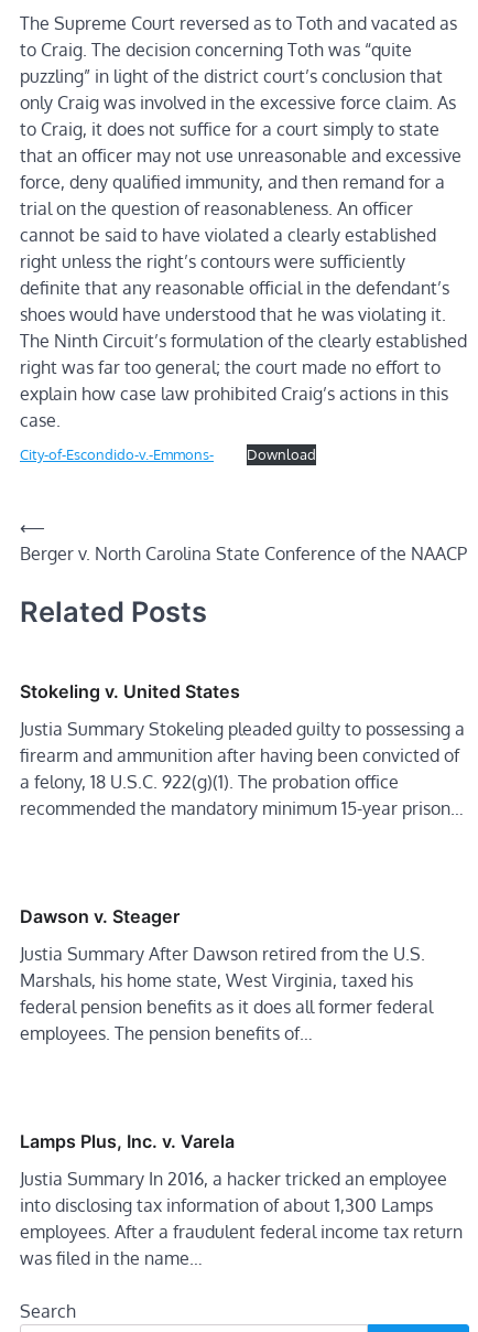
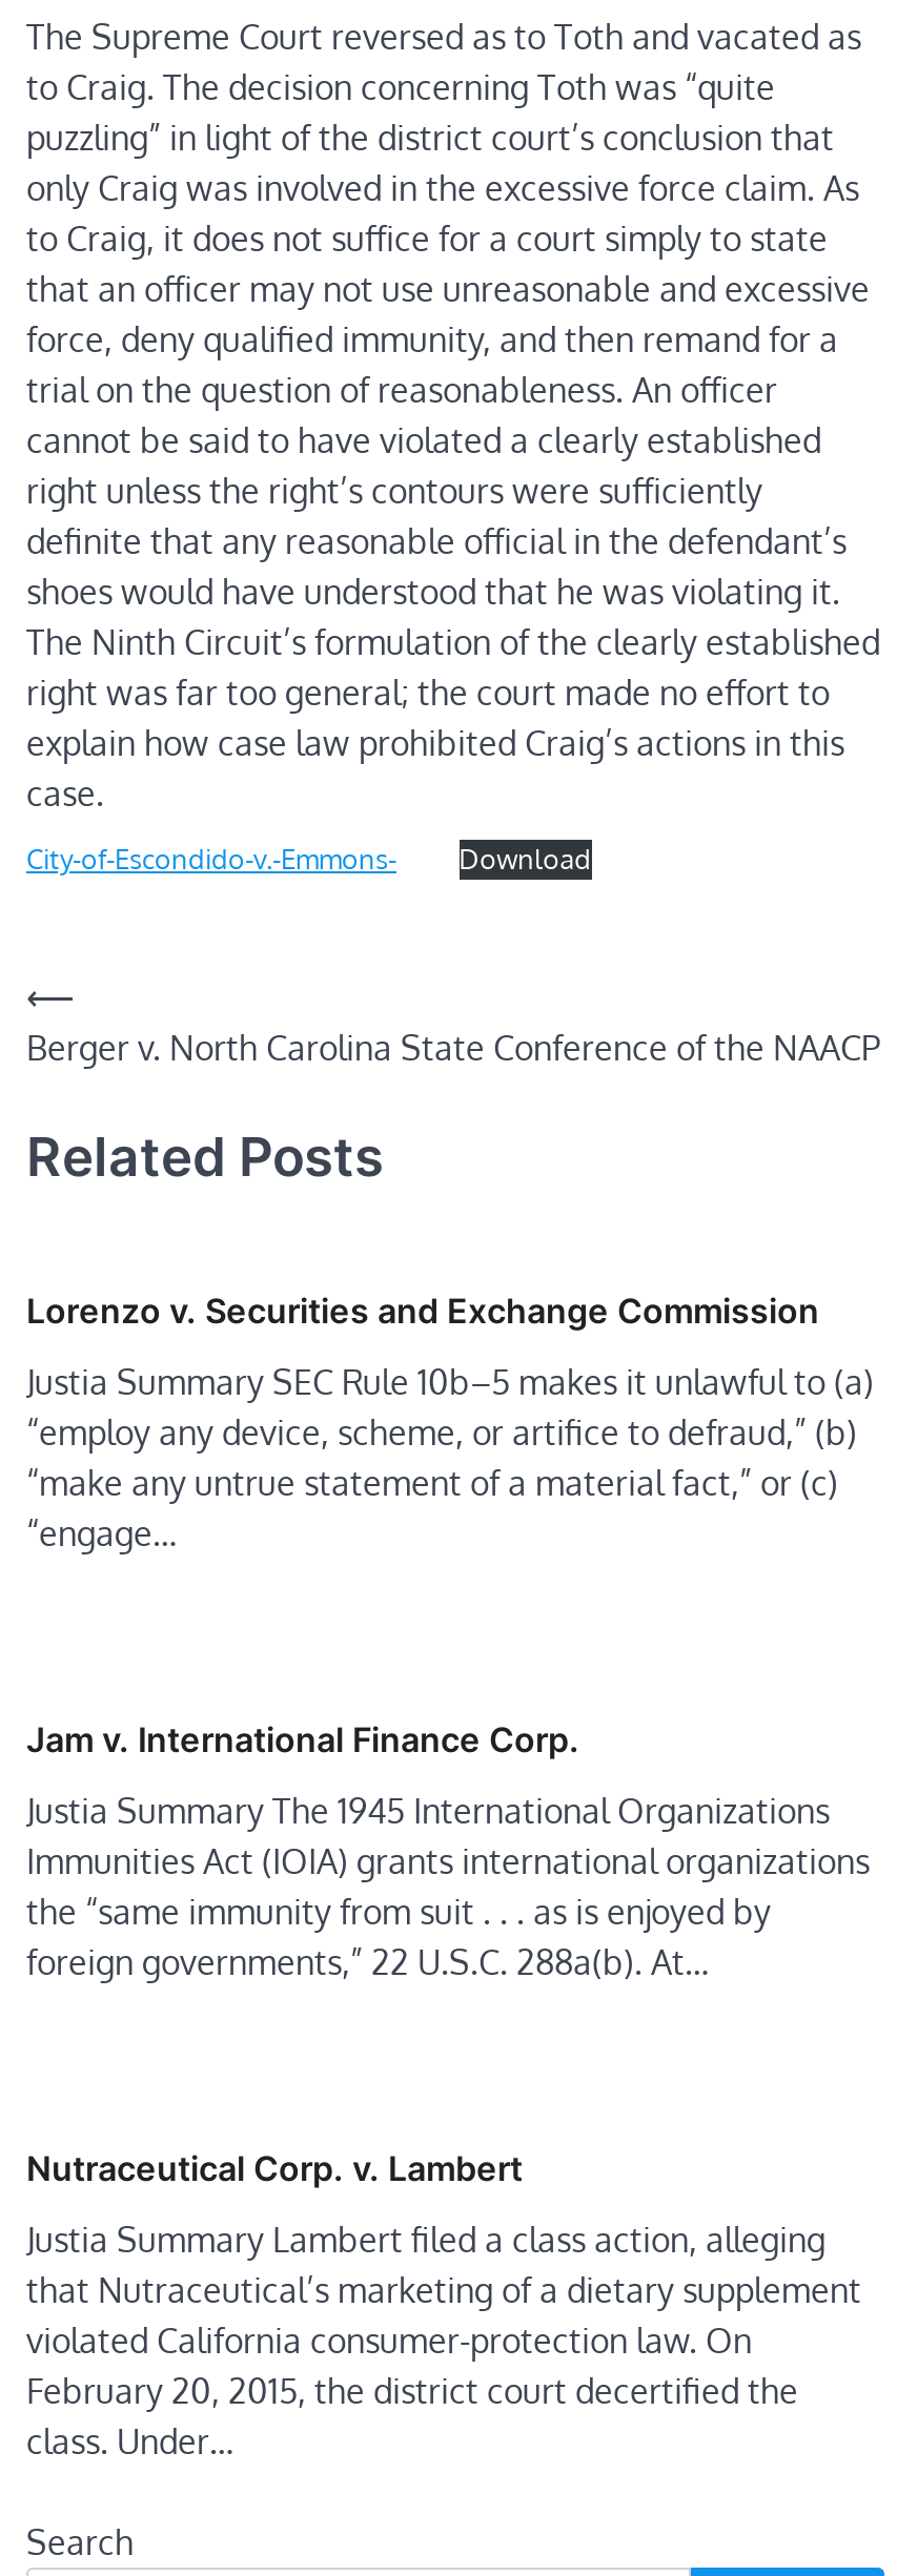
- Stokeling v. United States
+ Lorenzo v. Securities and Exchange Commission

- Justia Summary Stokeling pleaded guilty to possessing a
- firearm and ammunition after having been convicted of
- a felony, 18 U.S.C. 922(g)(1). The probation office
- recommended the mandatory minimum 15-year prison…
+ Justia Summary SEC Rule 10b–5 makes it unlawful to (a)
+ “employ any device, scheme, or artifice to defraud,” (b)
+ “make any untrue statement of a material fact,” or (c)
+ “engage…

- Dawson v. Steager
+ Jam v. International Finance Corp.

- Justia Summary After Dawson retired from the U.S.
- Marshals, his home state, West Virginia, taxed his
- federal pension benefits as it does all former federal
- employees. The pension benefits of…
+ Justia Summary The 1945 International Organizations
+ Immunities Act (IOIA) grants international organizations
+ the “same immunity from suit . . . as is enjoyed by
+ foreign governments,” 22 U.S.C. 288a(b). At…

- Lamps Plus, Inc. v. Varela
+ Nutraceutical Corp. v. Lambert

- Justia Summary In 2016, a hacker tricked an employee
- into disclosing tax information of about 1,300 Lamps
- employees. After a fraudulent federal income tax return
- was filed in the name…
+ Justia Summary Lambert filed a class action, alleging
+ that Nutraceutical’s marketing of a dietary supplement
+ violated California consumer-protection law. On
+ February 20, 2015, the district court decertified the
+ class. Under…
